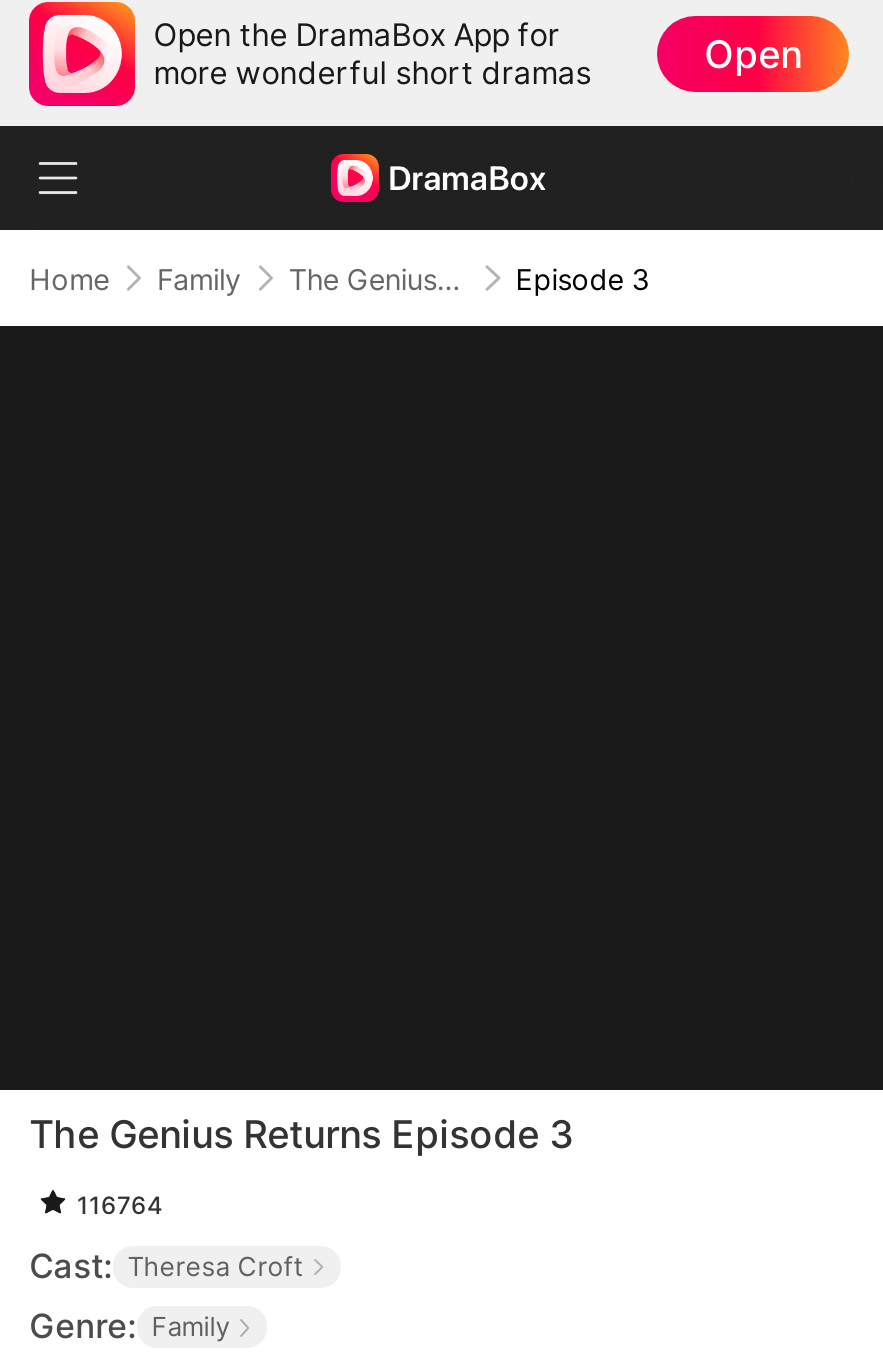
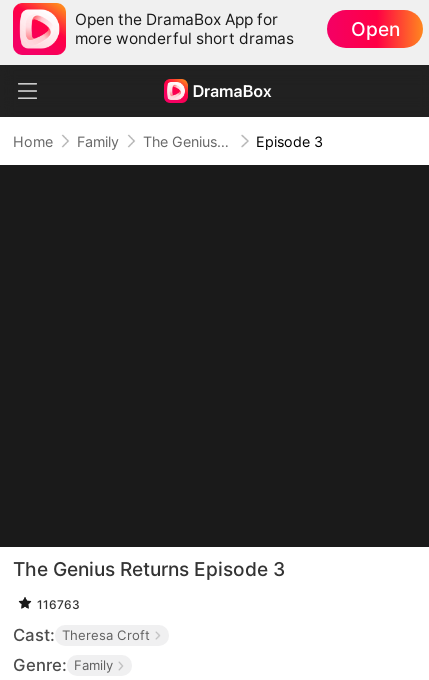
- 116764
+ 116763
